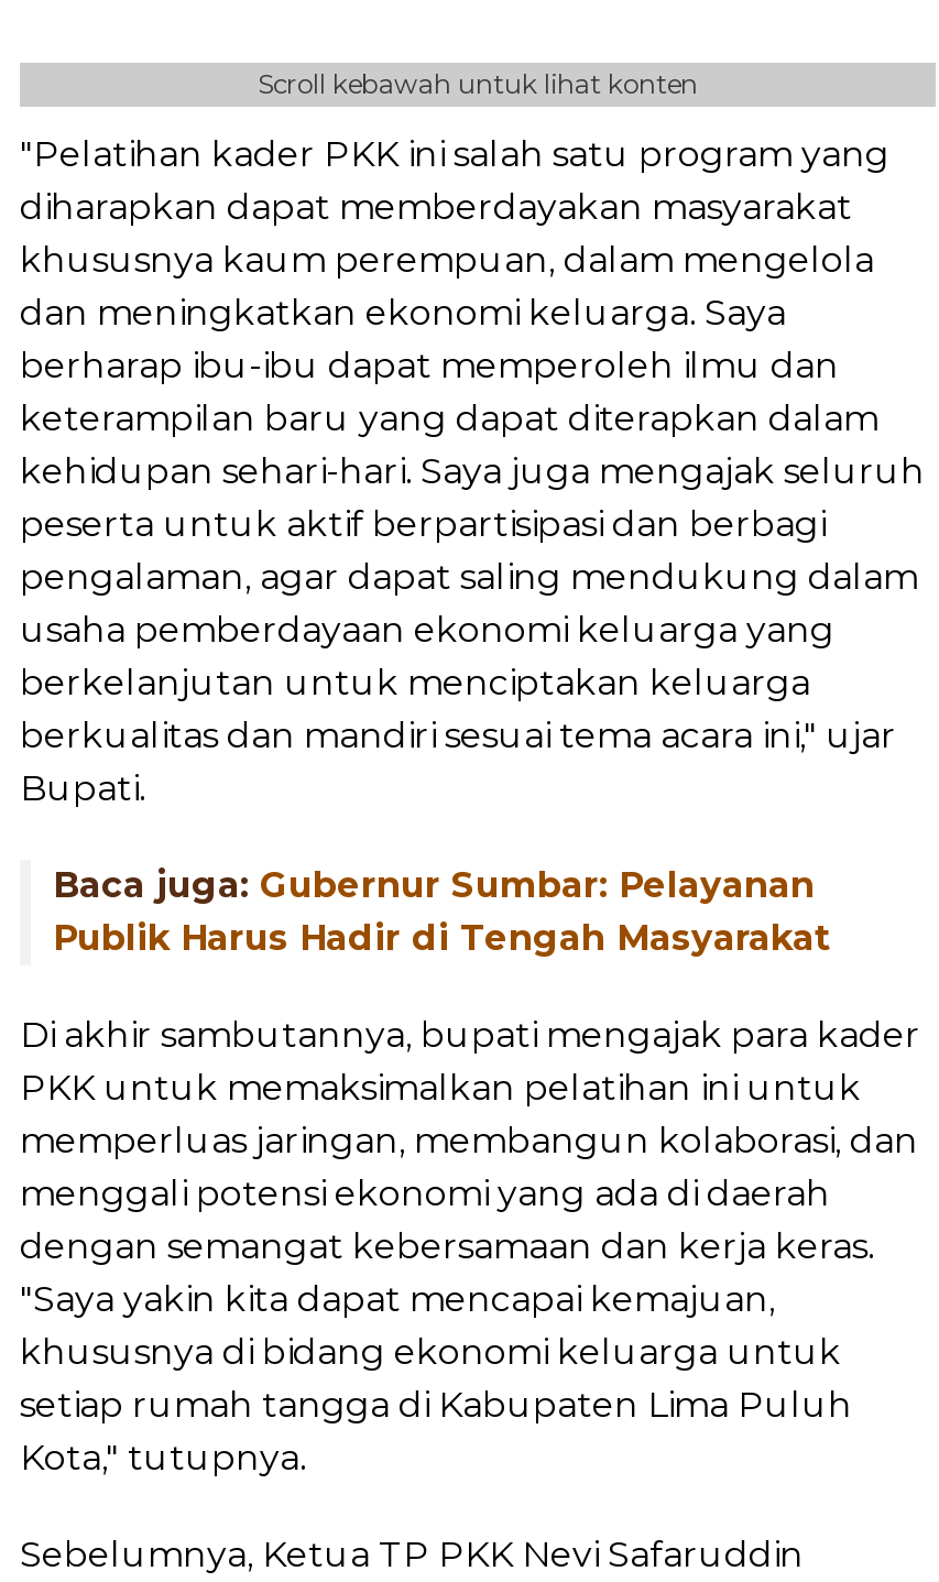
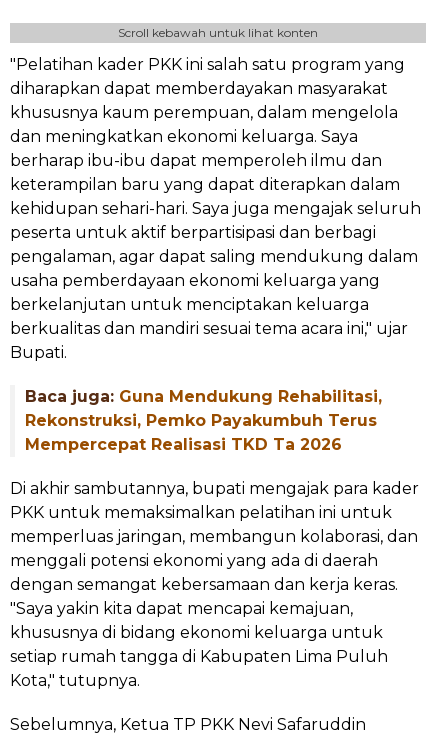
- Baca juga: Gubernur Sumbar: Pelayanan
- Publik Harus Hadir di Tengah Masyarakat
+ Baca juga: Guna Mendukung Rehabilitasi,
+ Rekonstruksi, Pemko Payakumbuh Terus
+ Mempercepat Realisasi TKD Ta 2026
